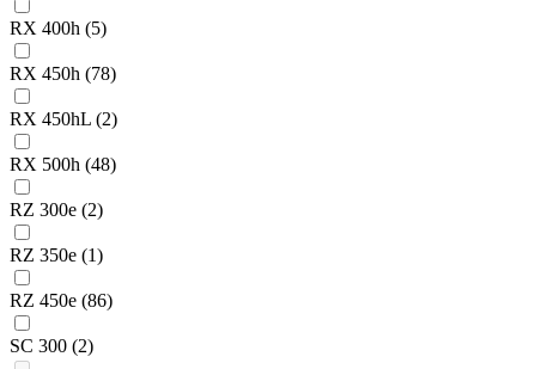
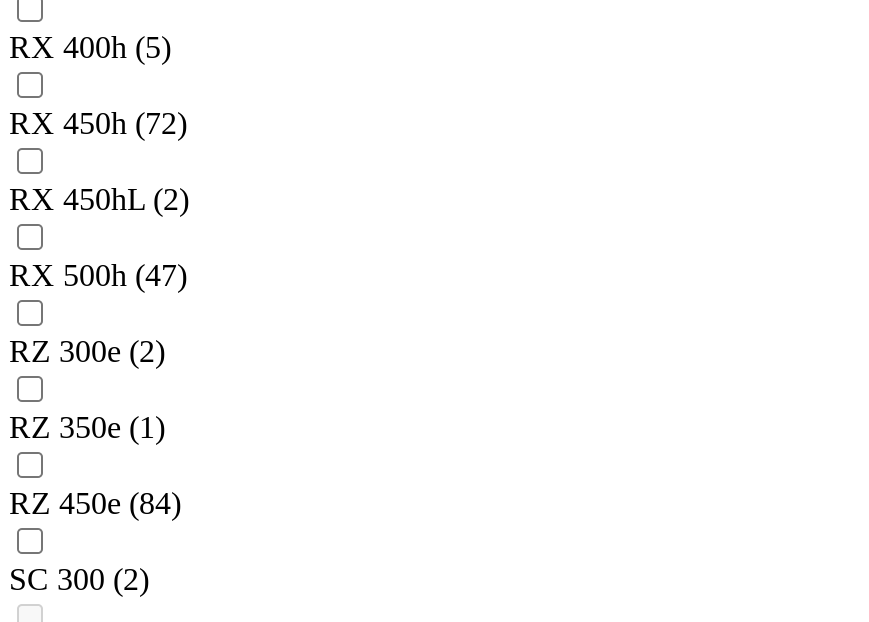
- RX 450h (78)
+ RX 450h (72)

- RX 500h (48)
+ RX 500h (47)

- RZ 450e (86)
+ RZ 450e (84)
